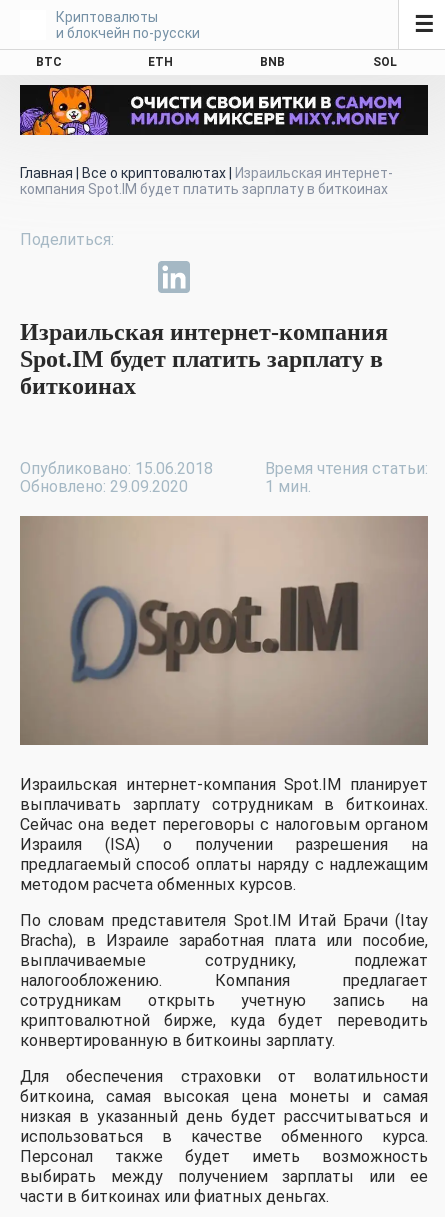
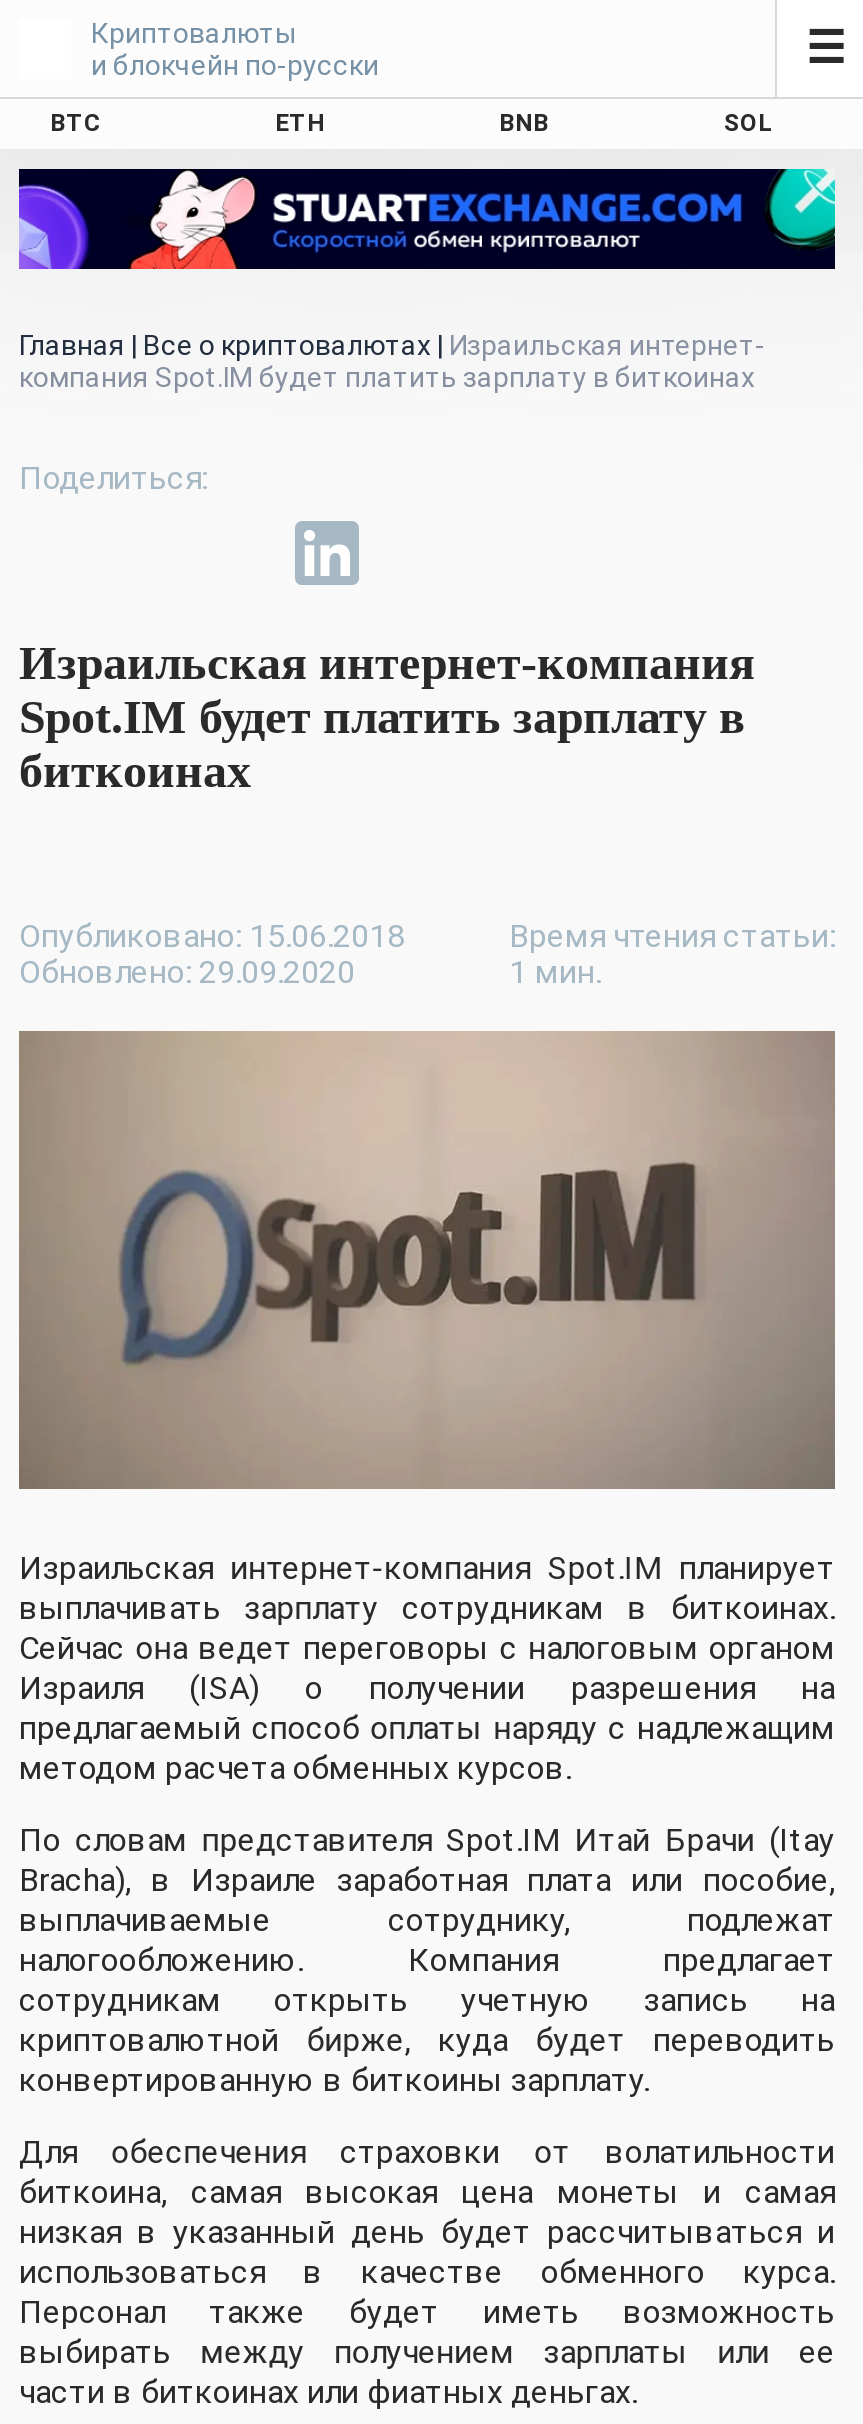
- [image]
+ [image]
